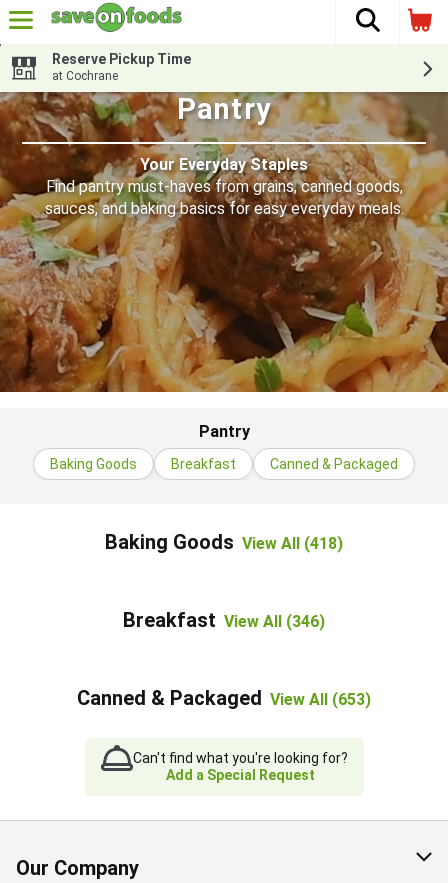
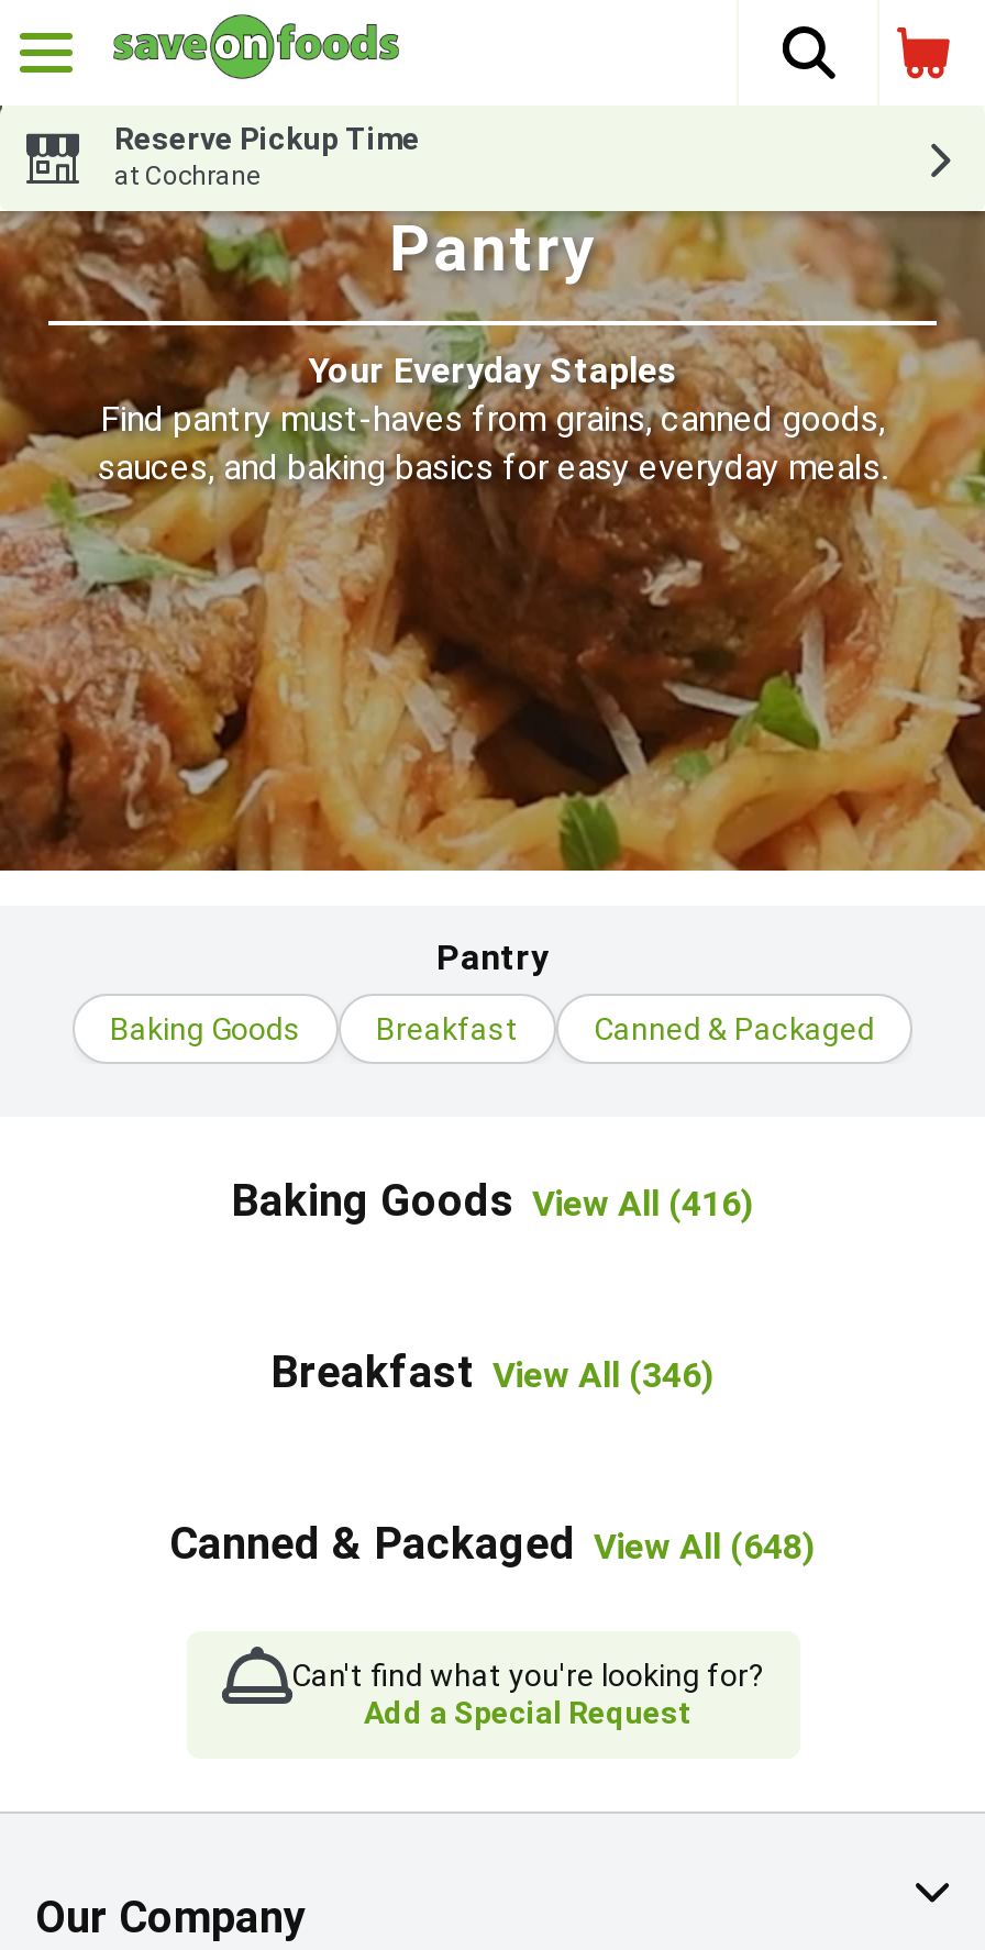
- Baking Goods View All (418)
+ Baking Goods View All (416)

- Canned & Packaged View All (653)
+ Canned & Packaged View All (648)
